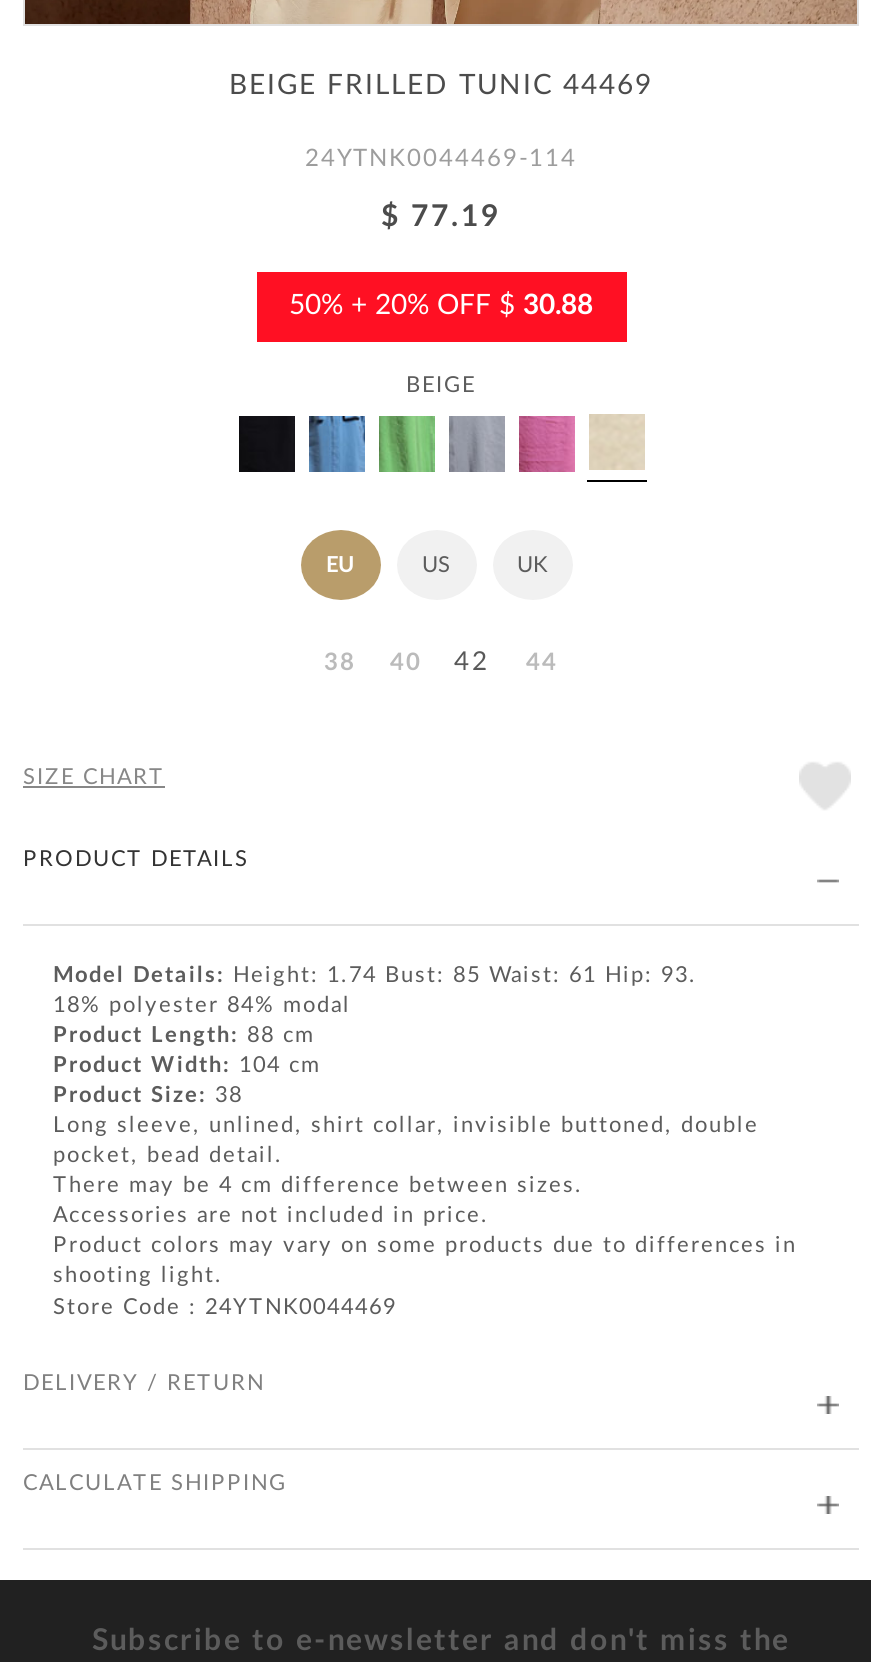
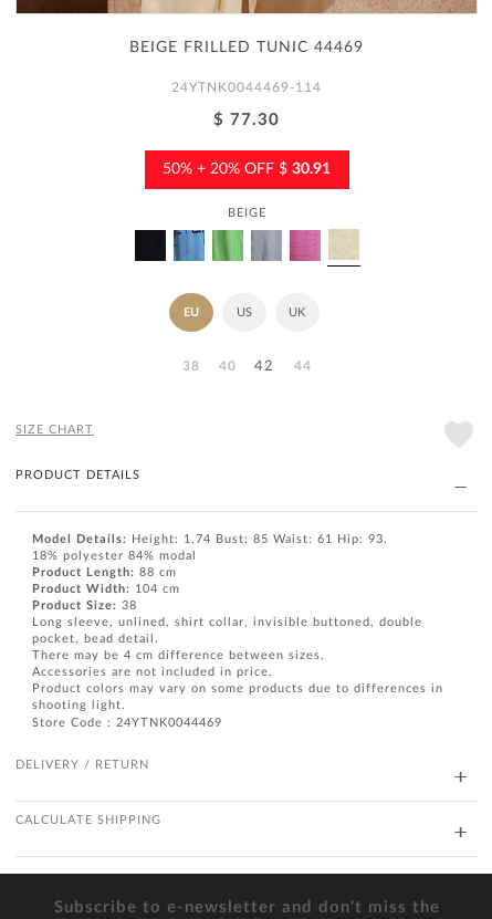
- $ 77.19
+ $ 77.30

- 50% + 20% OFF $30.88
+ 50% + 20% OFF $30.91
